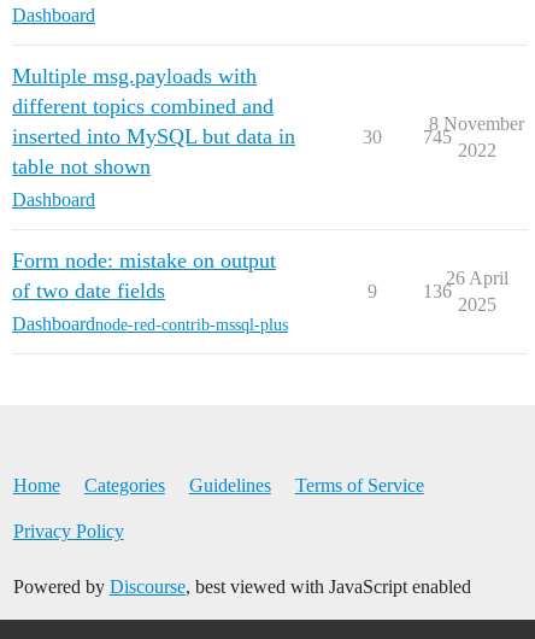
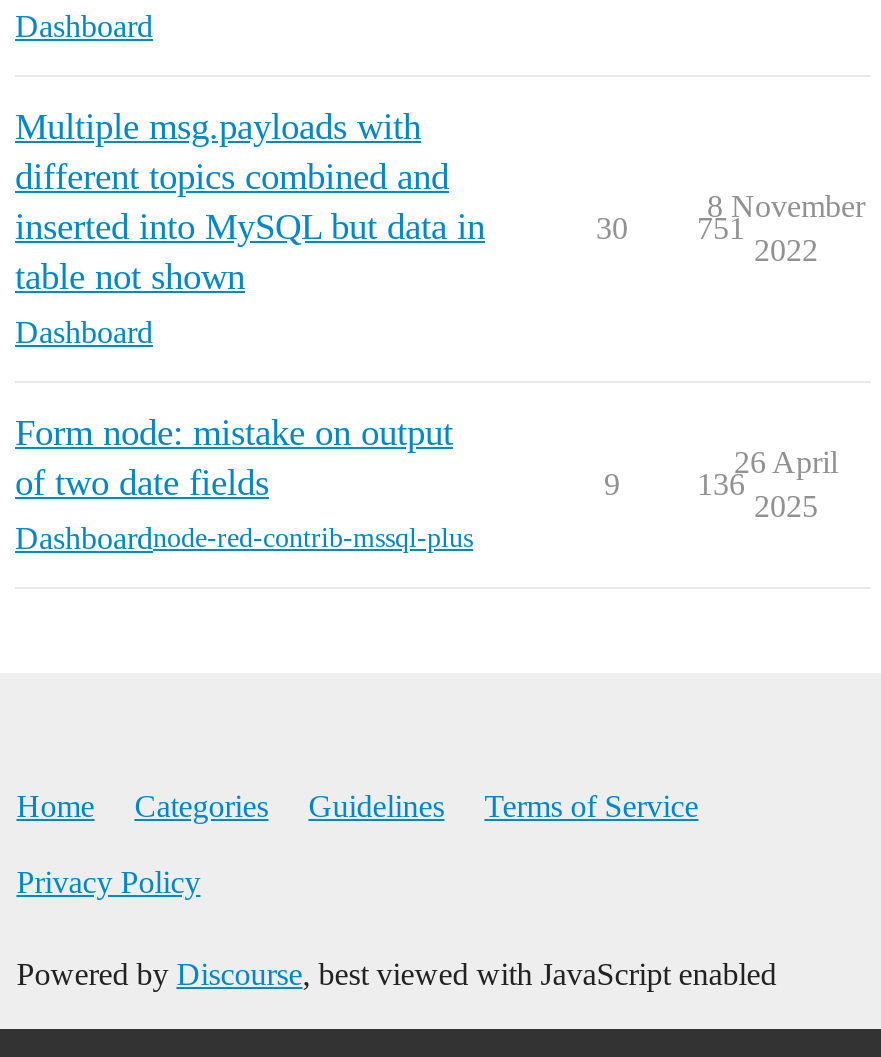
- 745
+ 751
